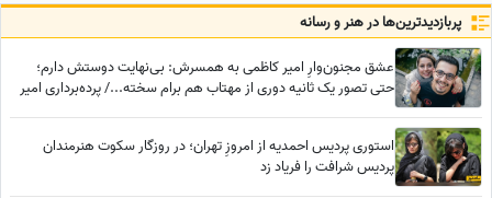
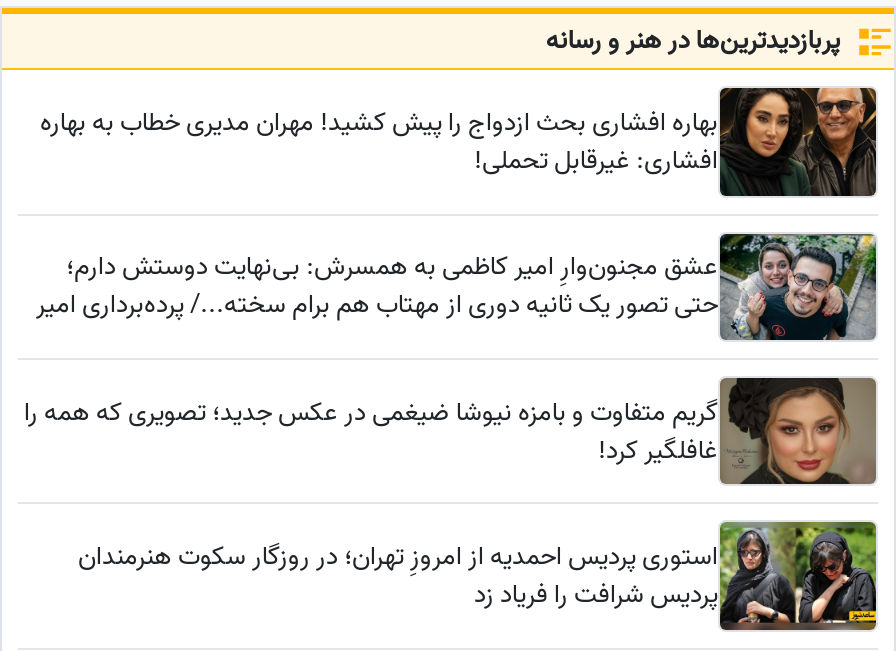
+ [image]
+ بهاره افشاری بحث ازدواج را پیش کشید! مهران مدیری خطاب به بهاره
+ افشاری: غیرقابل تحملی!

+ [image]
+ گریم متفاوت و بامزه نیوشا ضیغمی در عکس جدید؛ تصویری که همه را
+ غافلگیر کرد!
